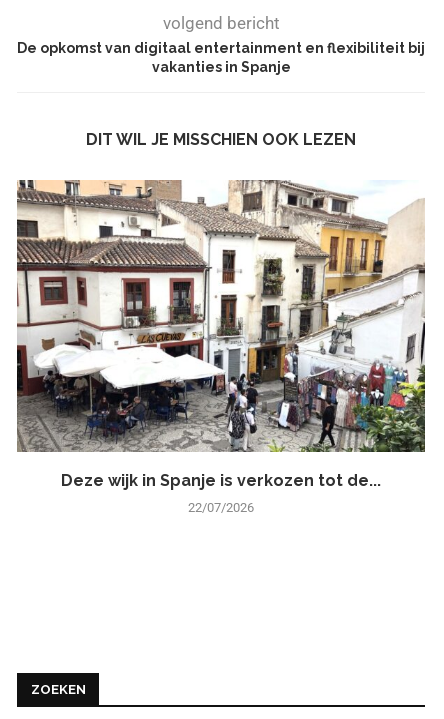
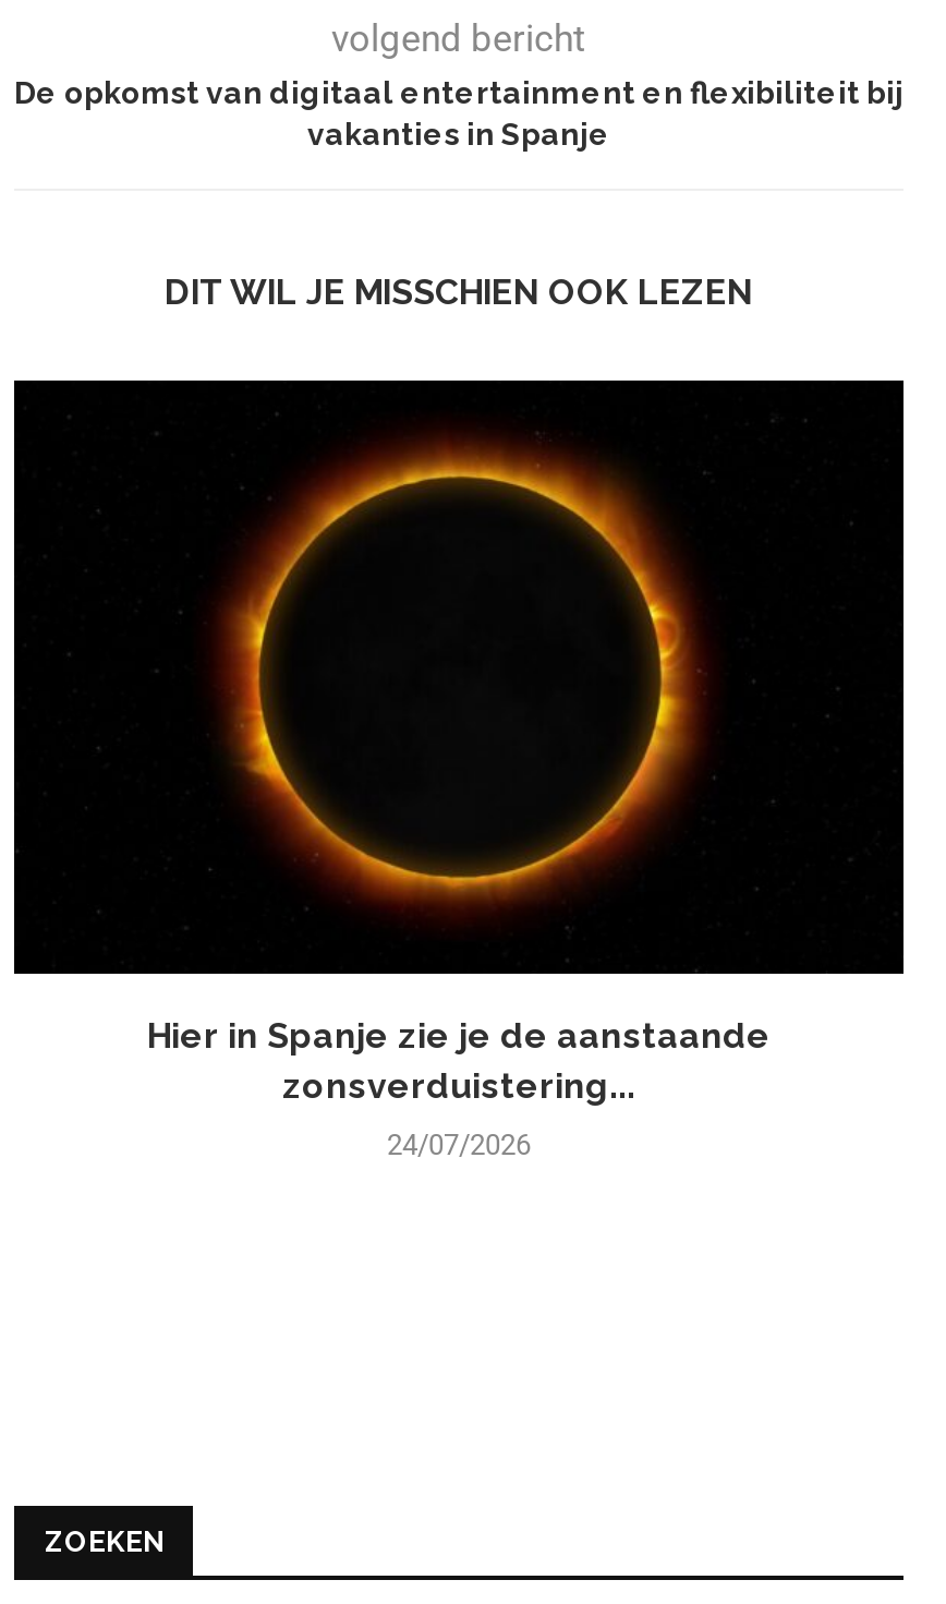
- [image]
- Deze wijk in Spanje is verkozen tot de...
+ [image]
+ Hier in Spanje zie je de aanstaande
+ zonsverduistering...

- 22/07/2026
+ 24/07/2026
